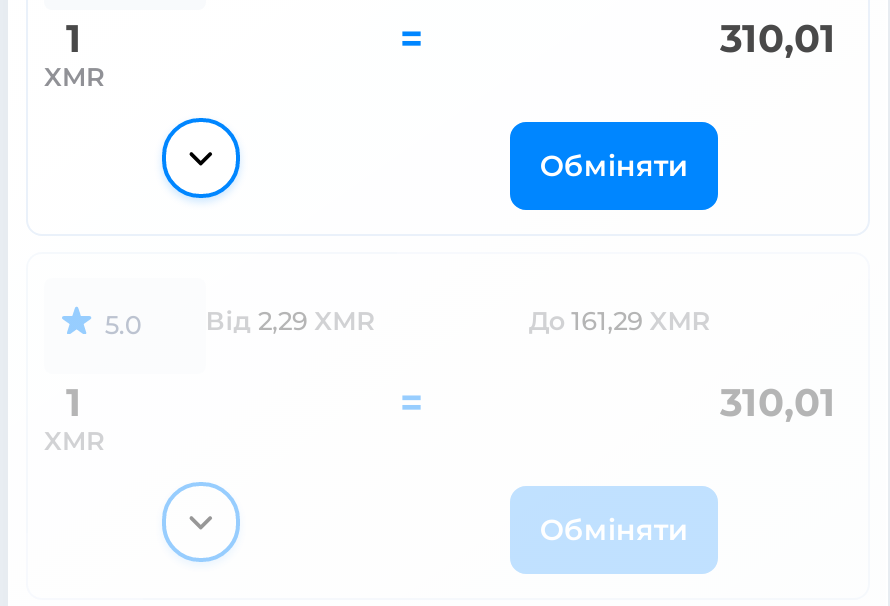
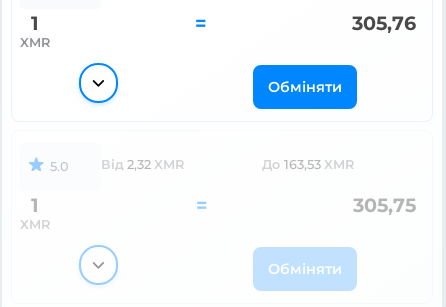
- 310,01
+ 305,76

- Від 2,29 XMR
+ Від 2,32 XMR

- До 161,29 XMR
+ До 163,53 XMR

- 310,01
+ 305,75
